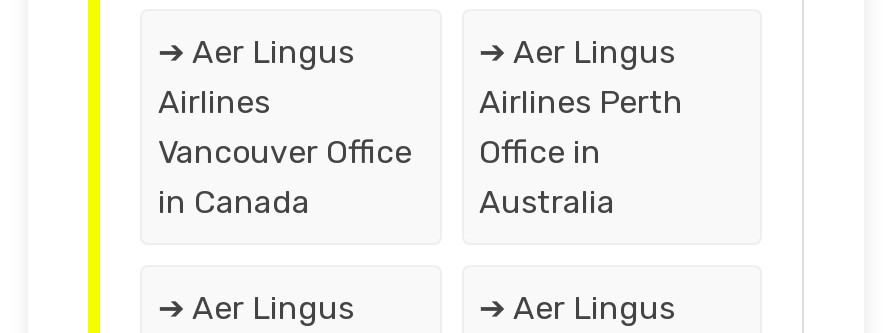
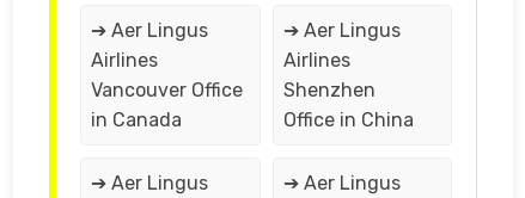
- Airlines Perth
- Office in
- Australia
+ Airlines
+ Shenzhen
+ Office in China
